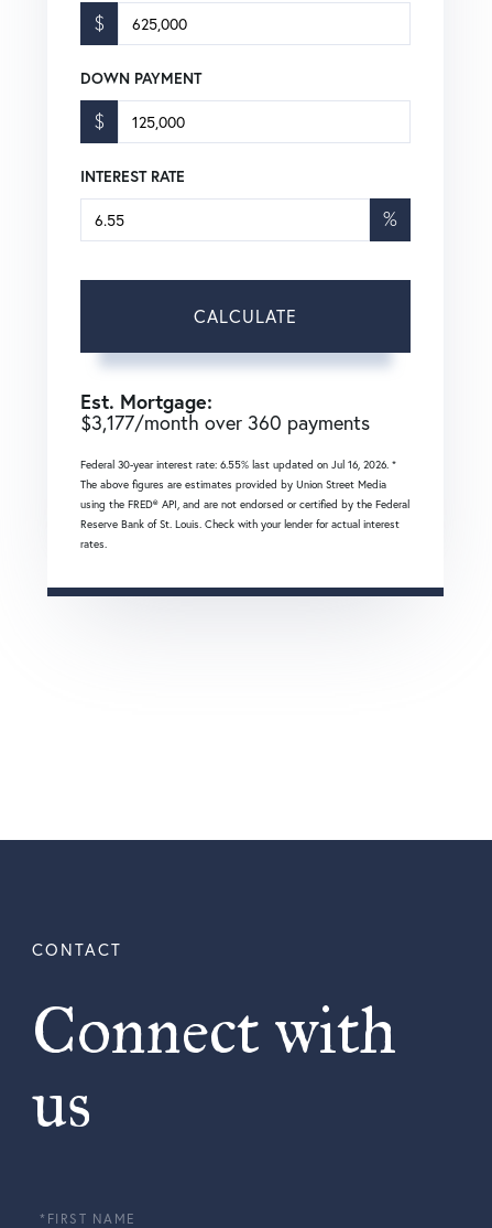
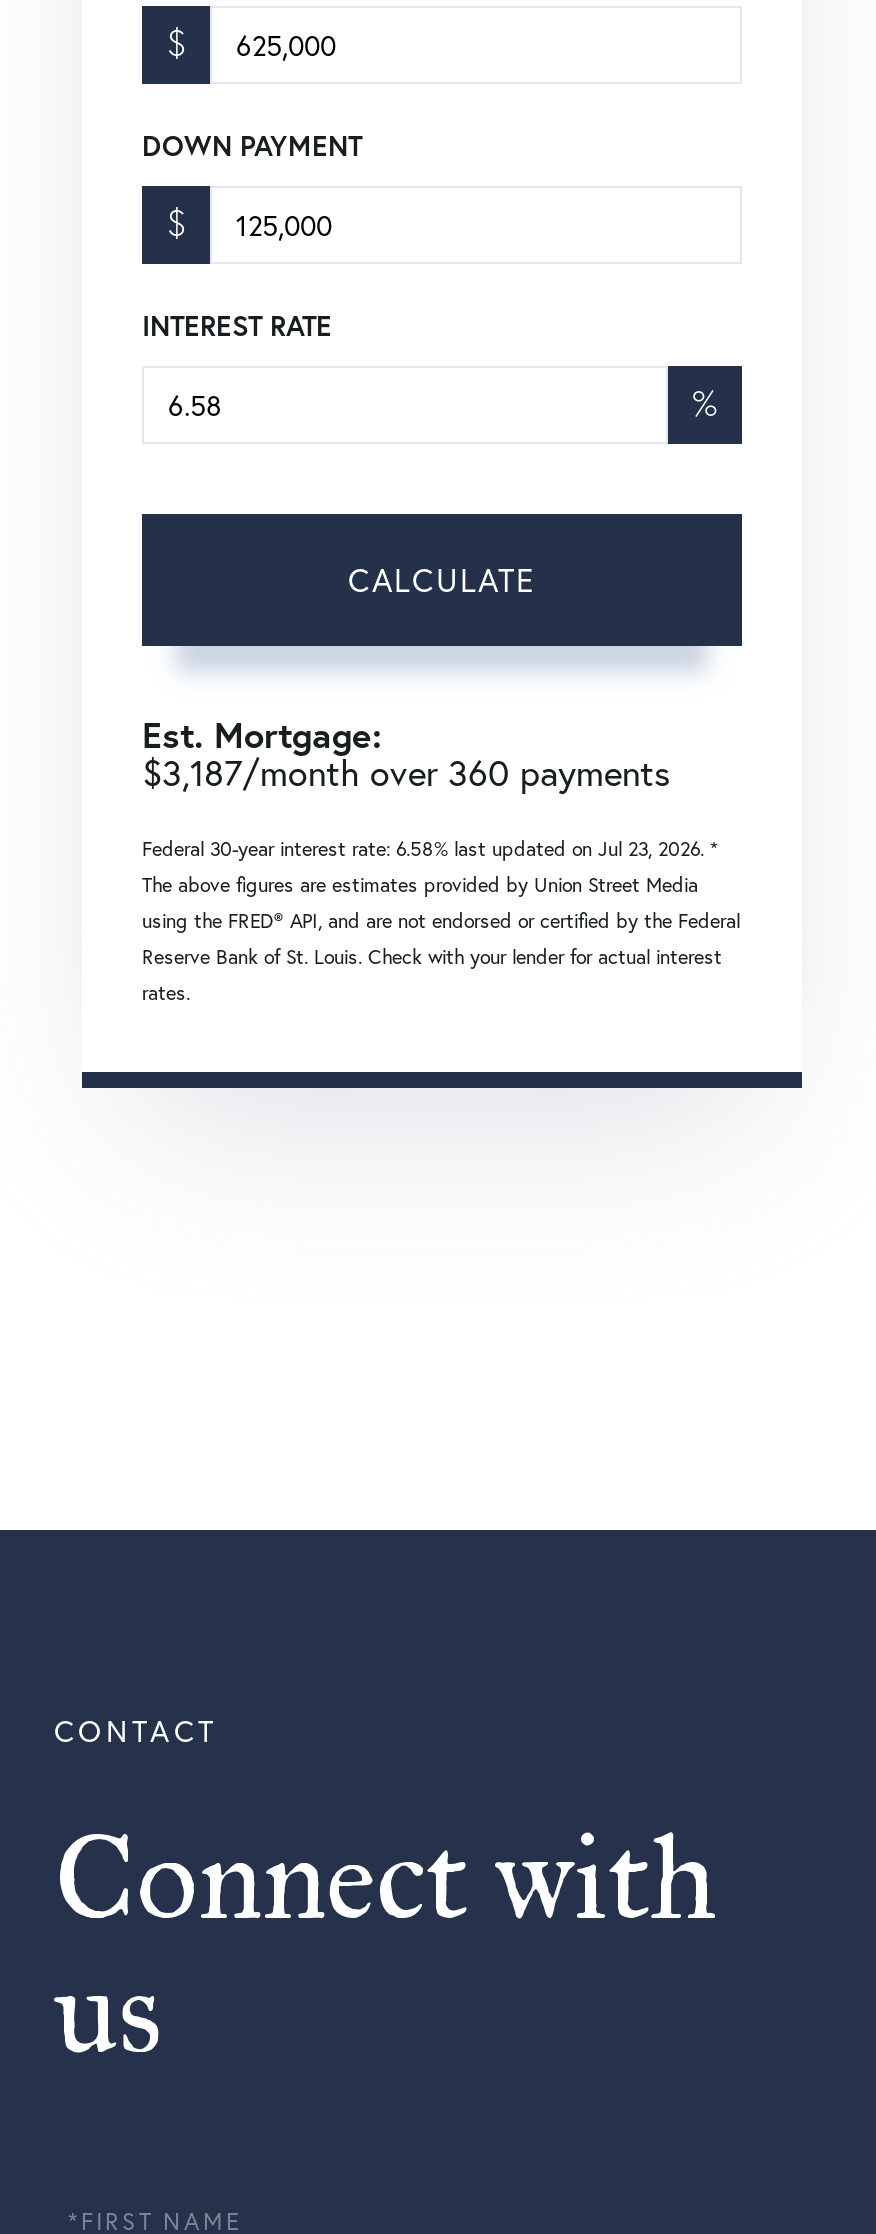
- $3,177/month over 360 payments
+ $3,187/month over 360 payments

- Federal 30-year interest rate: 6.55% last updated on Jul 16, 2026. *
+ Federal 30-year interest rate: 6.58% last updated on Jul 23, 2026. *
